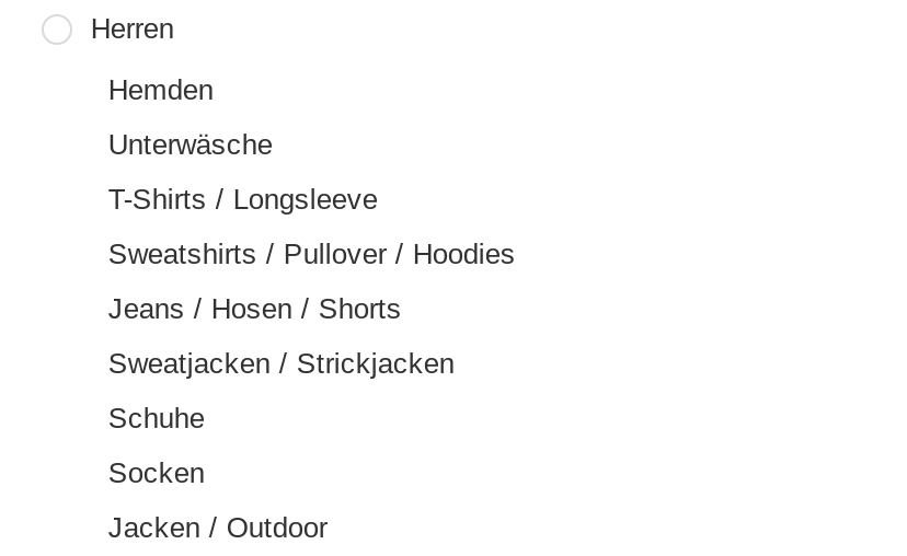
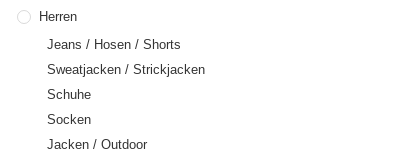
- Hemden
- Unterwäsche
- T-Shirts / Longsleeve
- Sweatshirts / Pullover / Hoodies
